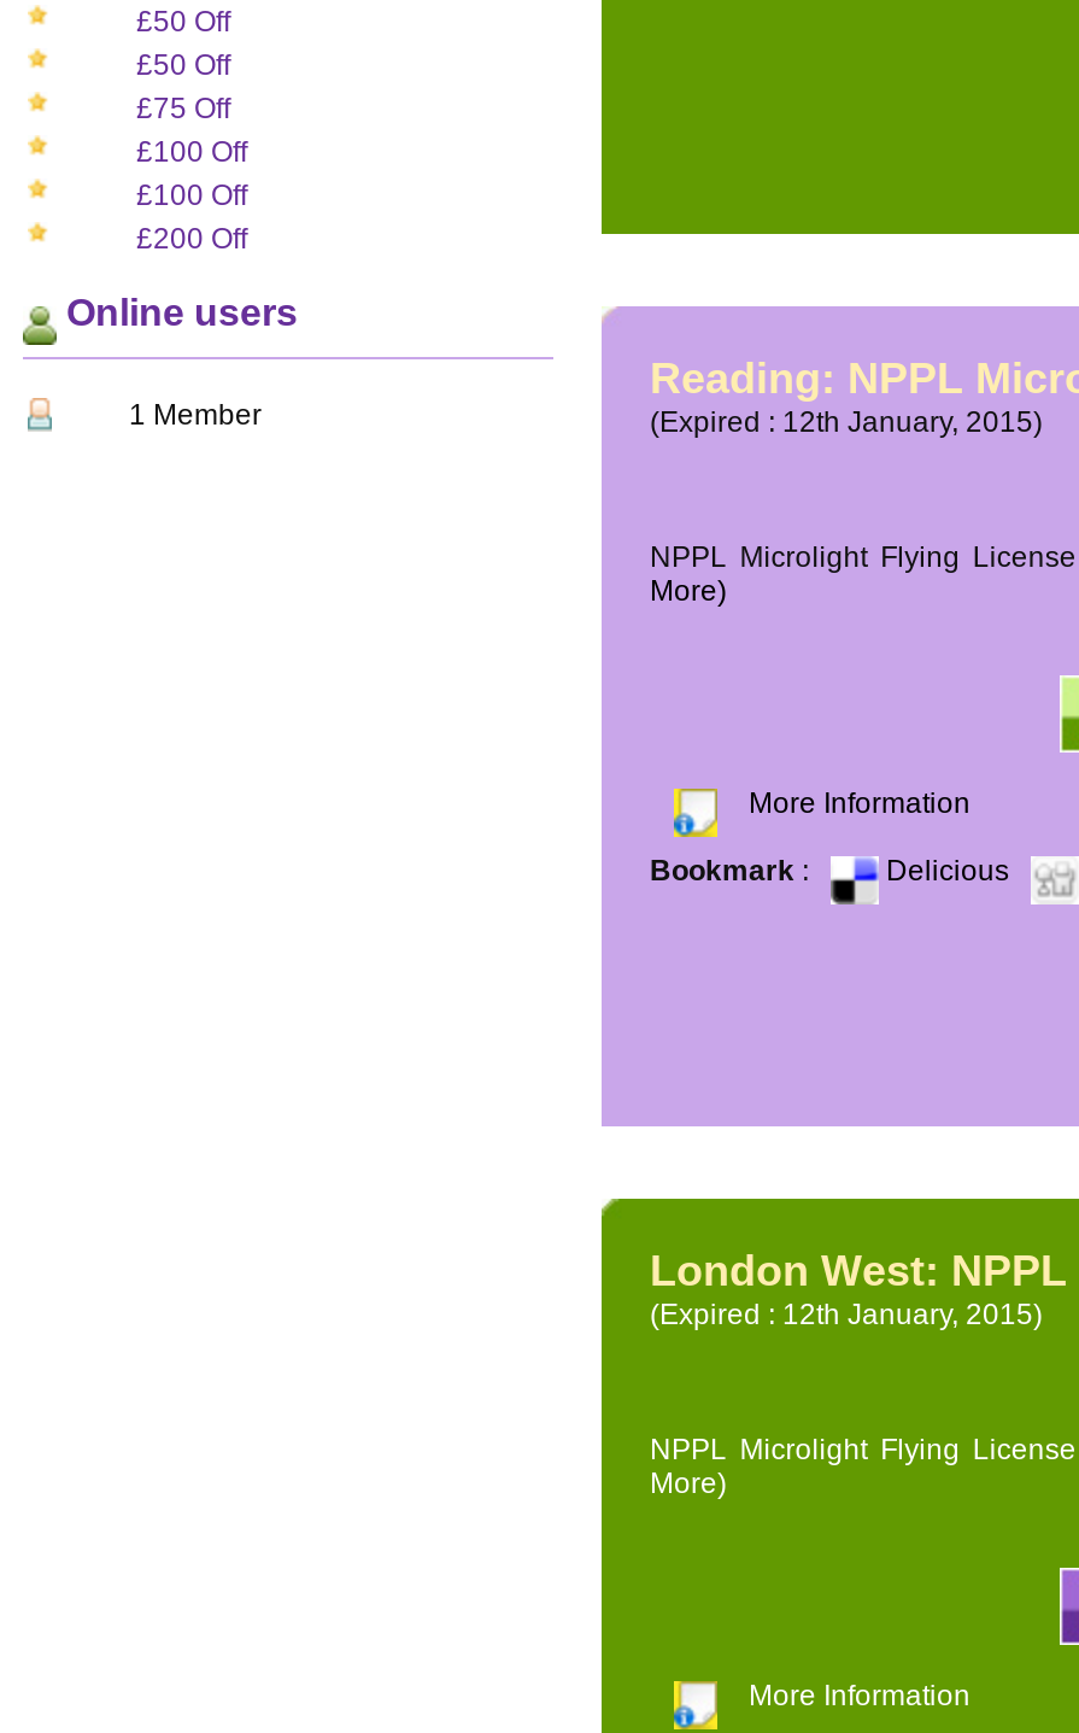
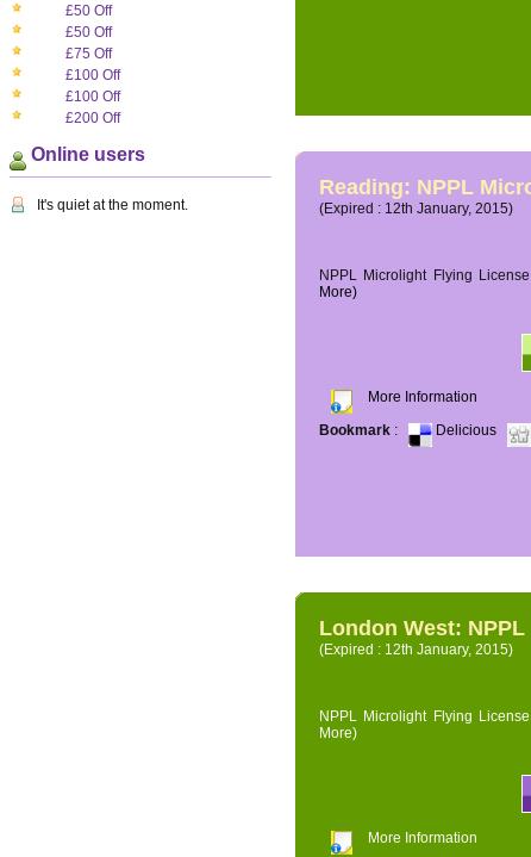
- 1 Member
+ It's quiet at the moment.
